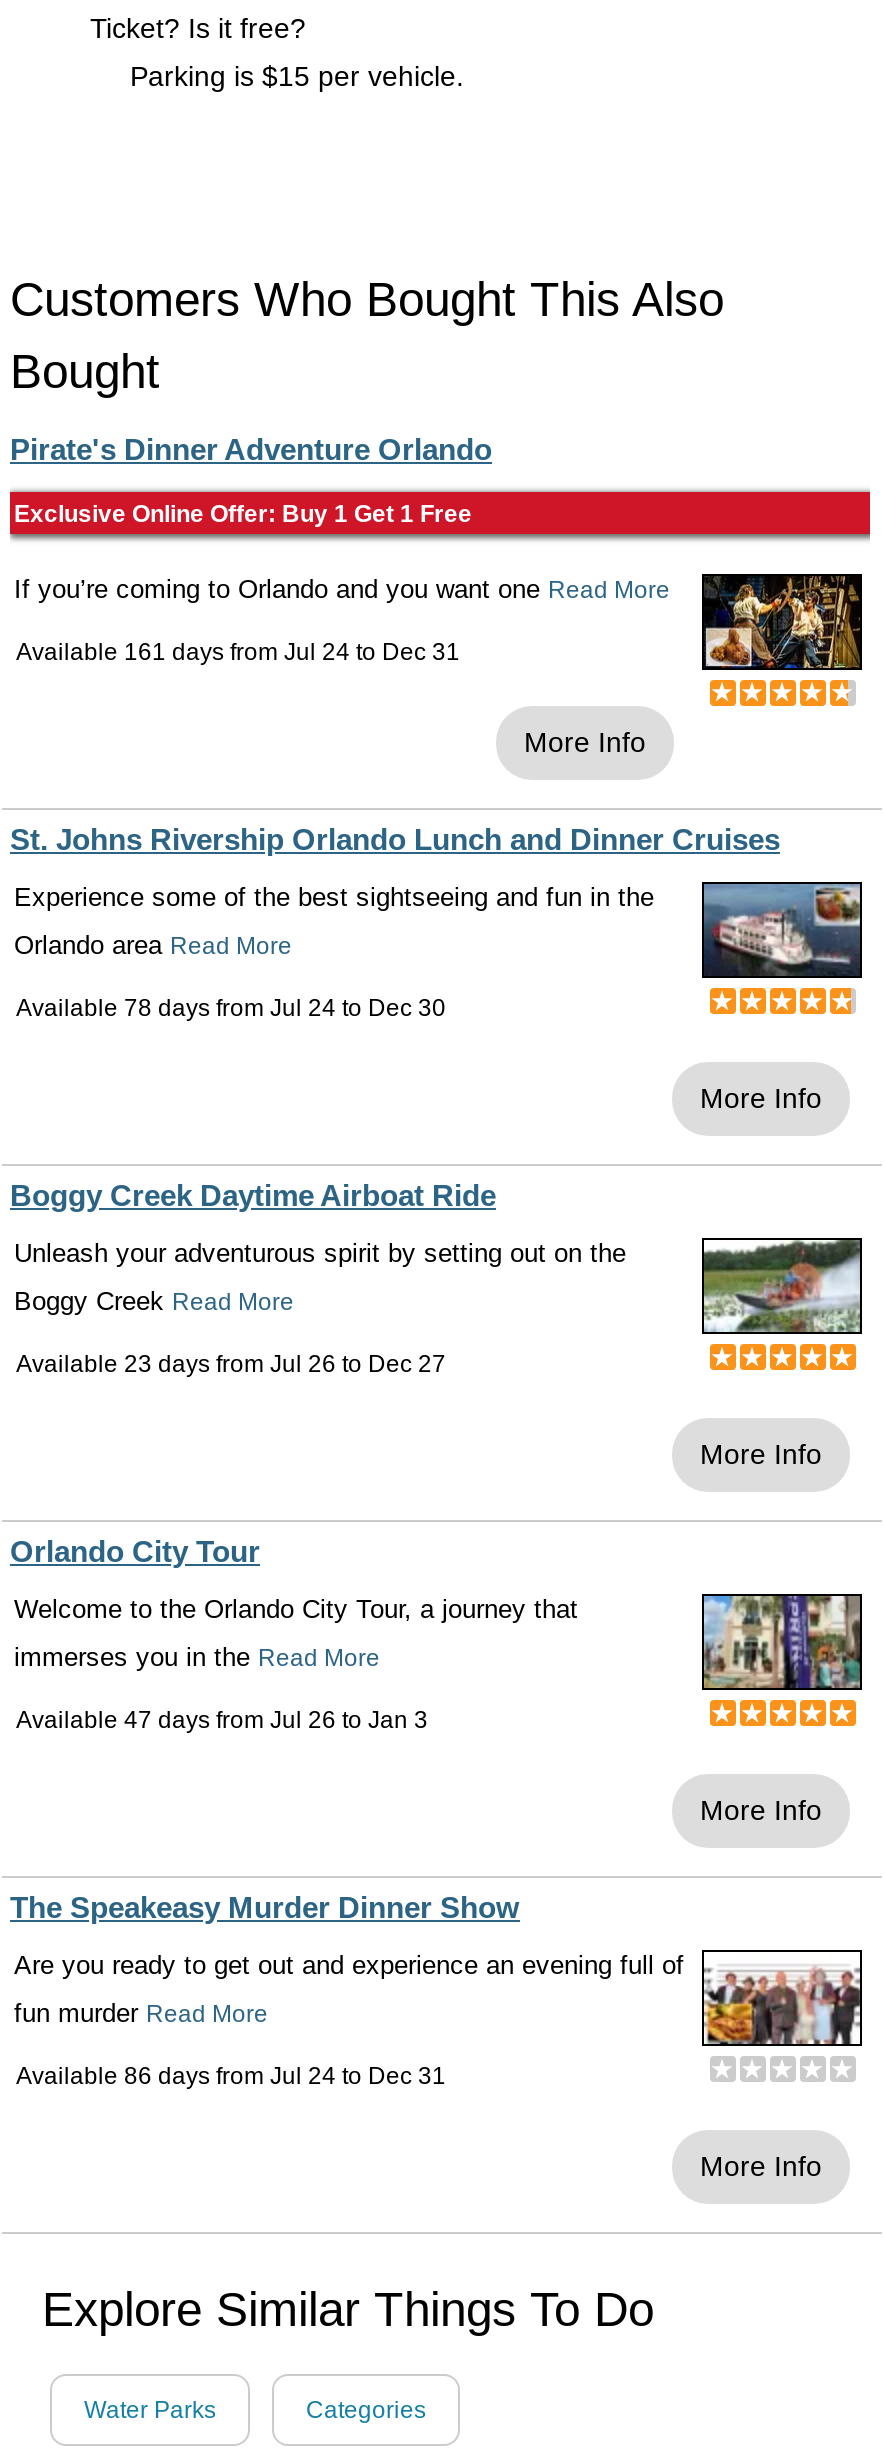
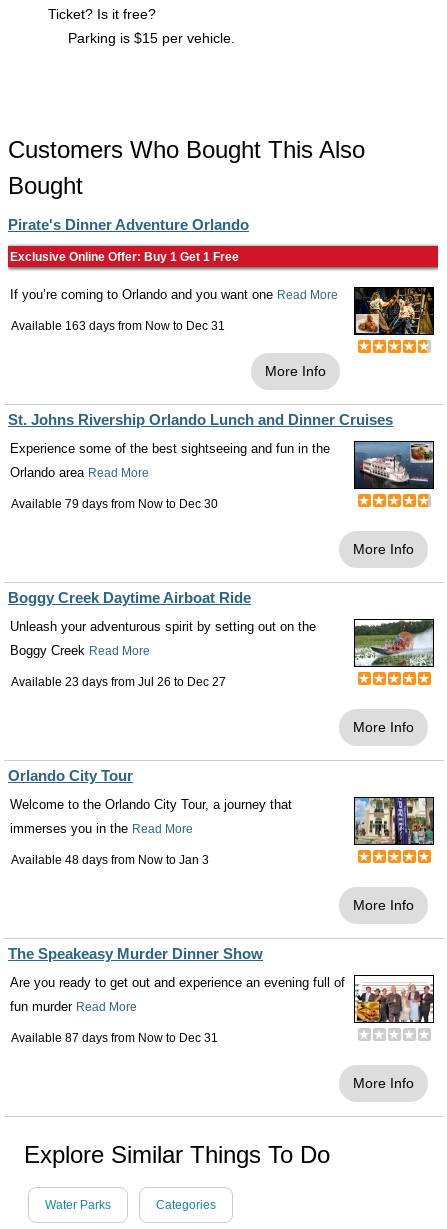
- Available 161 days from Jul 24 to Dec 31
+ Available 163 days from Now to Dec 31

- Available 78 days from Jul 24 to Dec 30
+ Available 79 days from Now to Dec 30

- Available 47 days from Jul 26 to Jan 3
+ Available 48 days from Now to Jan 3

- Available 86 days from Jul 24 to Dec 31
+ Available 87 days from Now to Dec 31
